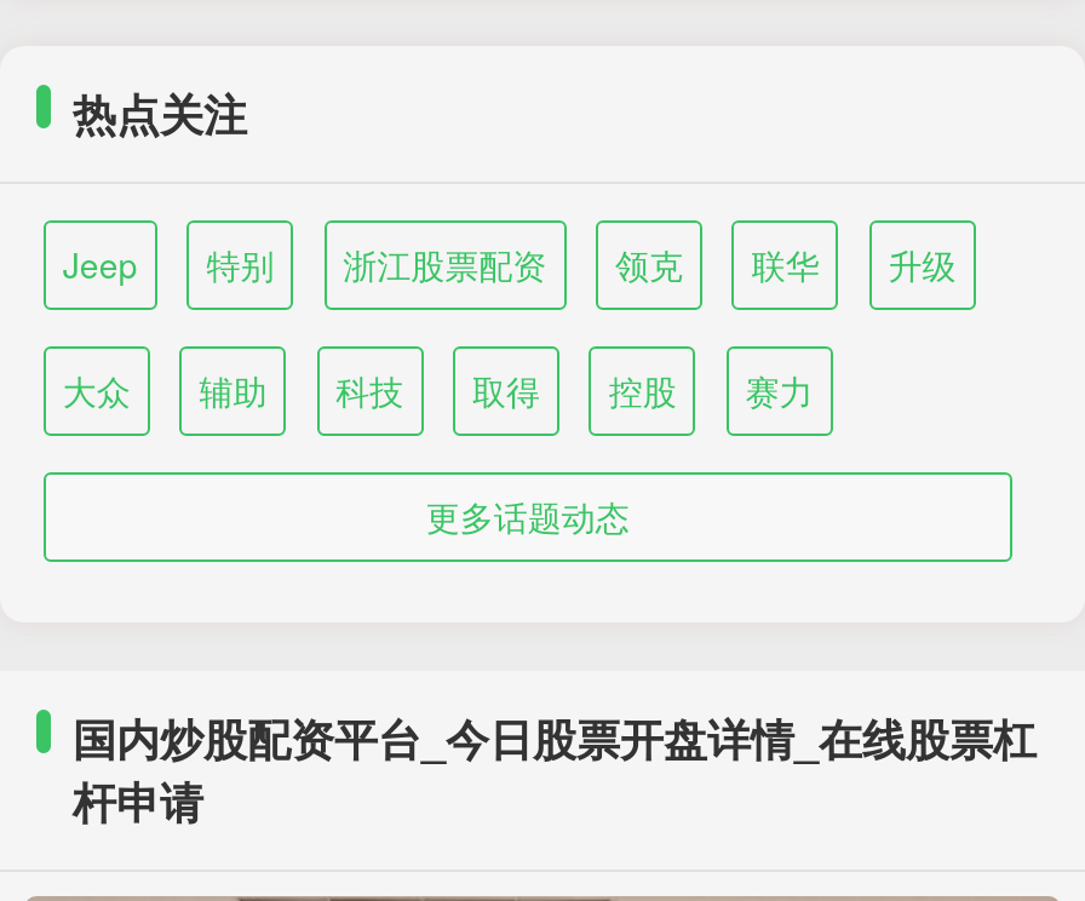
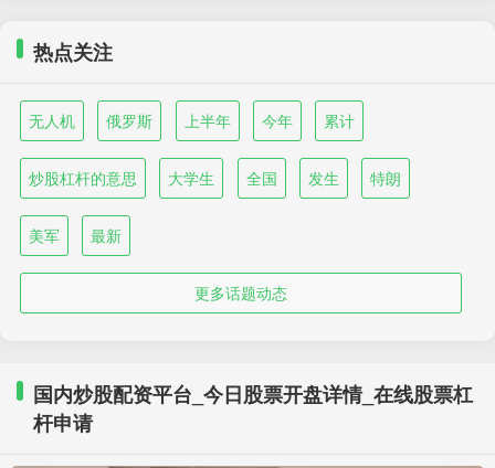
- Jeep
- 特别
- 浙江股票配资
- 领克
- 联华
- 升级
- 大众
- 辅助
- 科技
- 取得
- 控股
- 赛力
+ 无人机
+ 俄罗斯
+ 上半年
+ 今年
+ 累计
+ 炒股杠杆的意思
+ 大学生
+ 全国
+ 发生
+ 特朗
+ 美军
+ 最新
